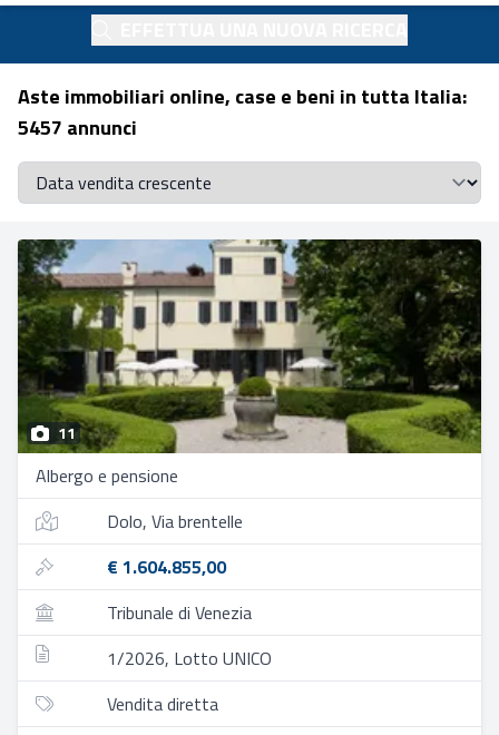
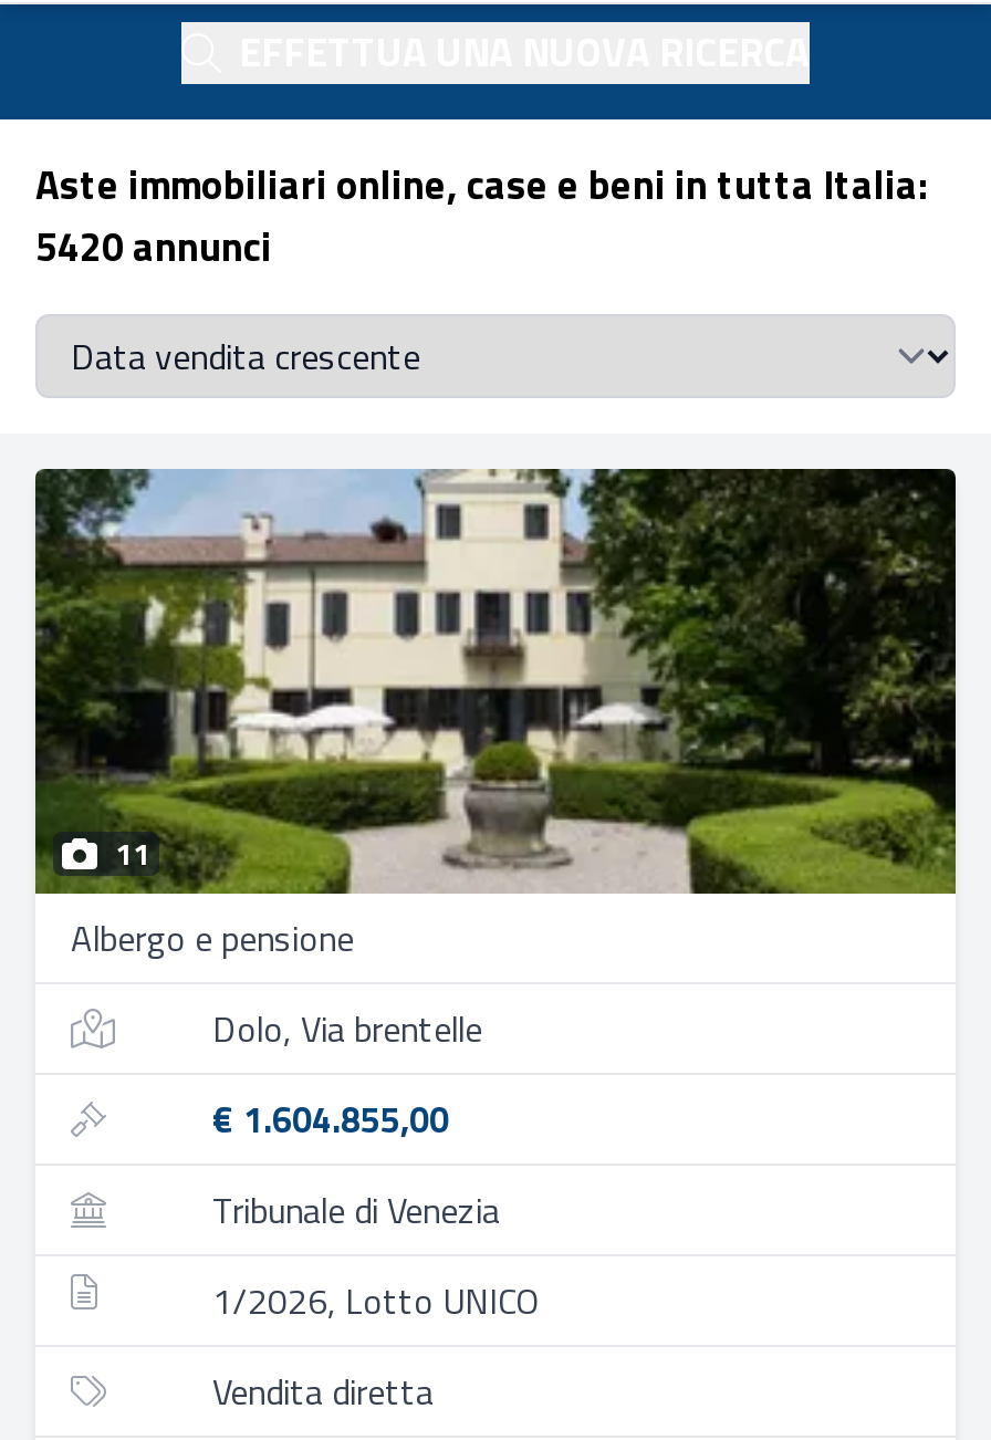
- 5457 annunci
+ 5420 annunci
